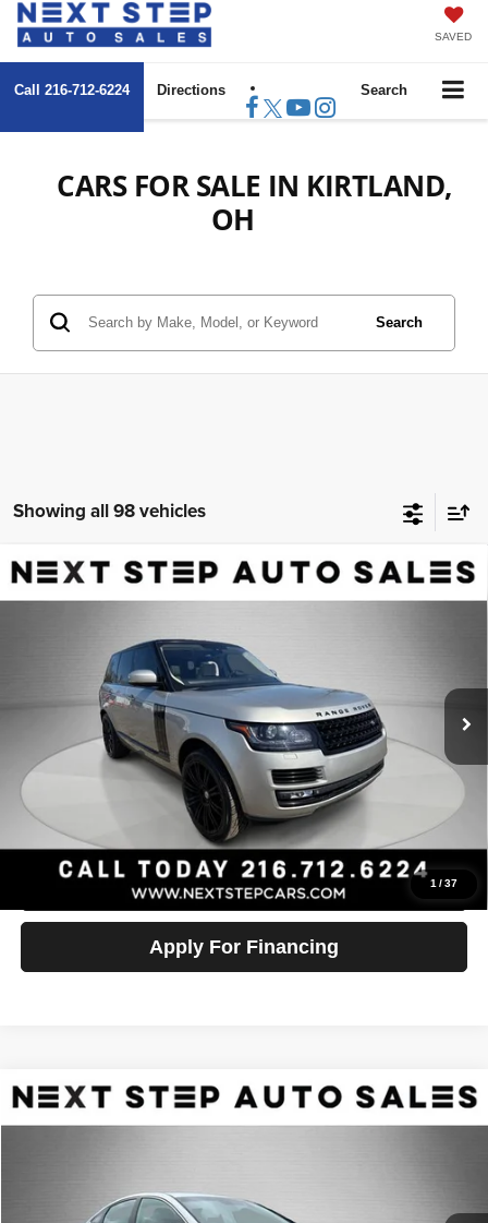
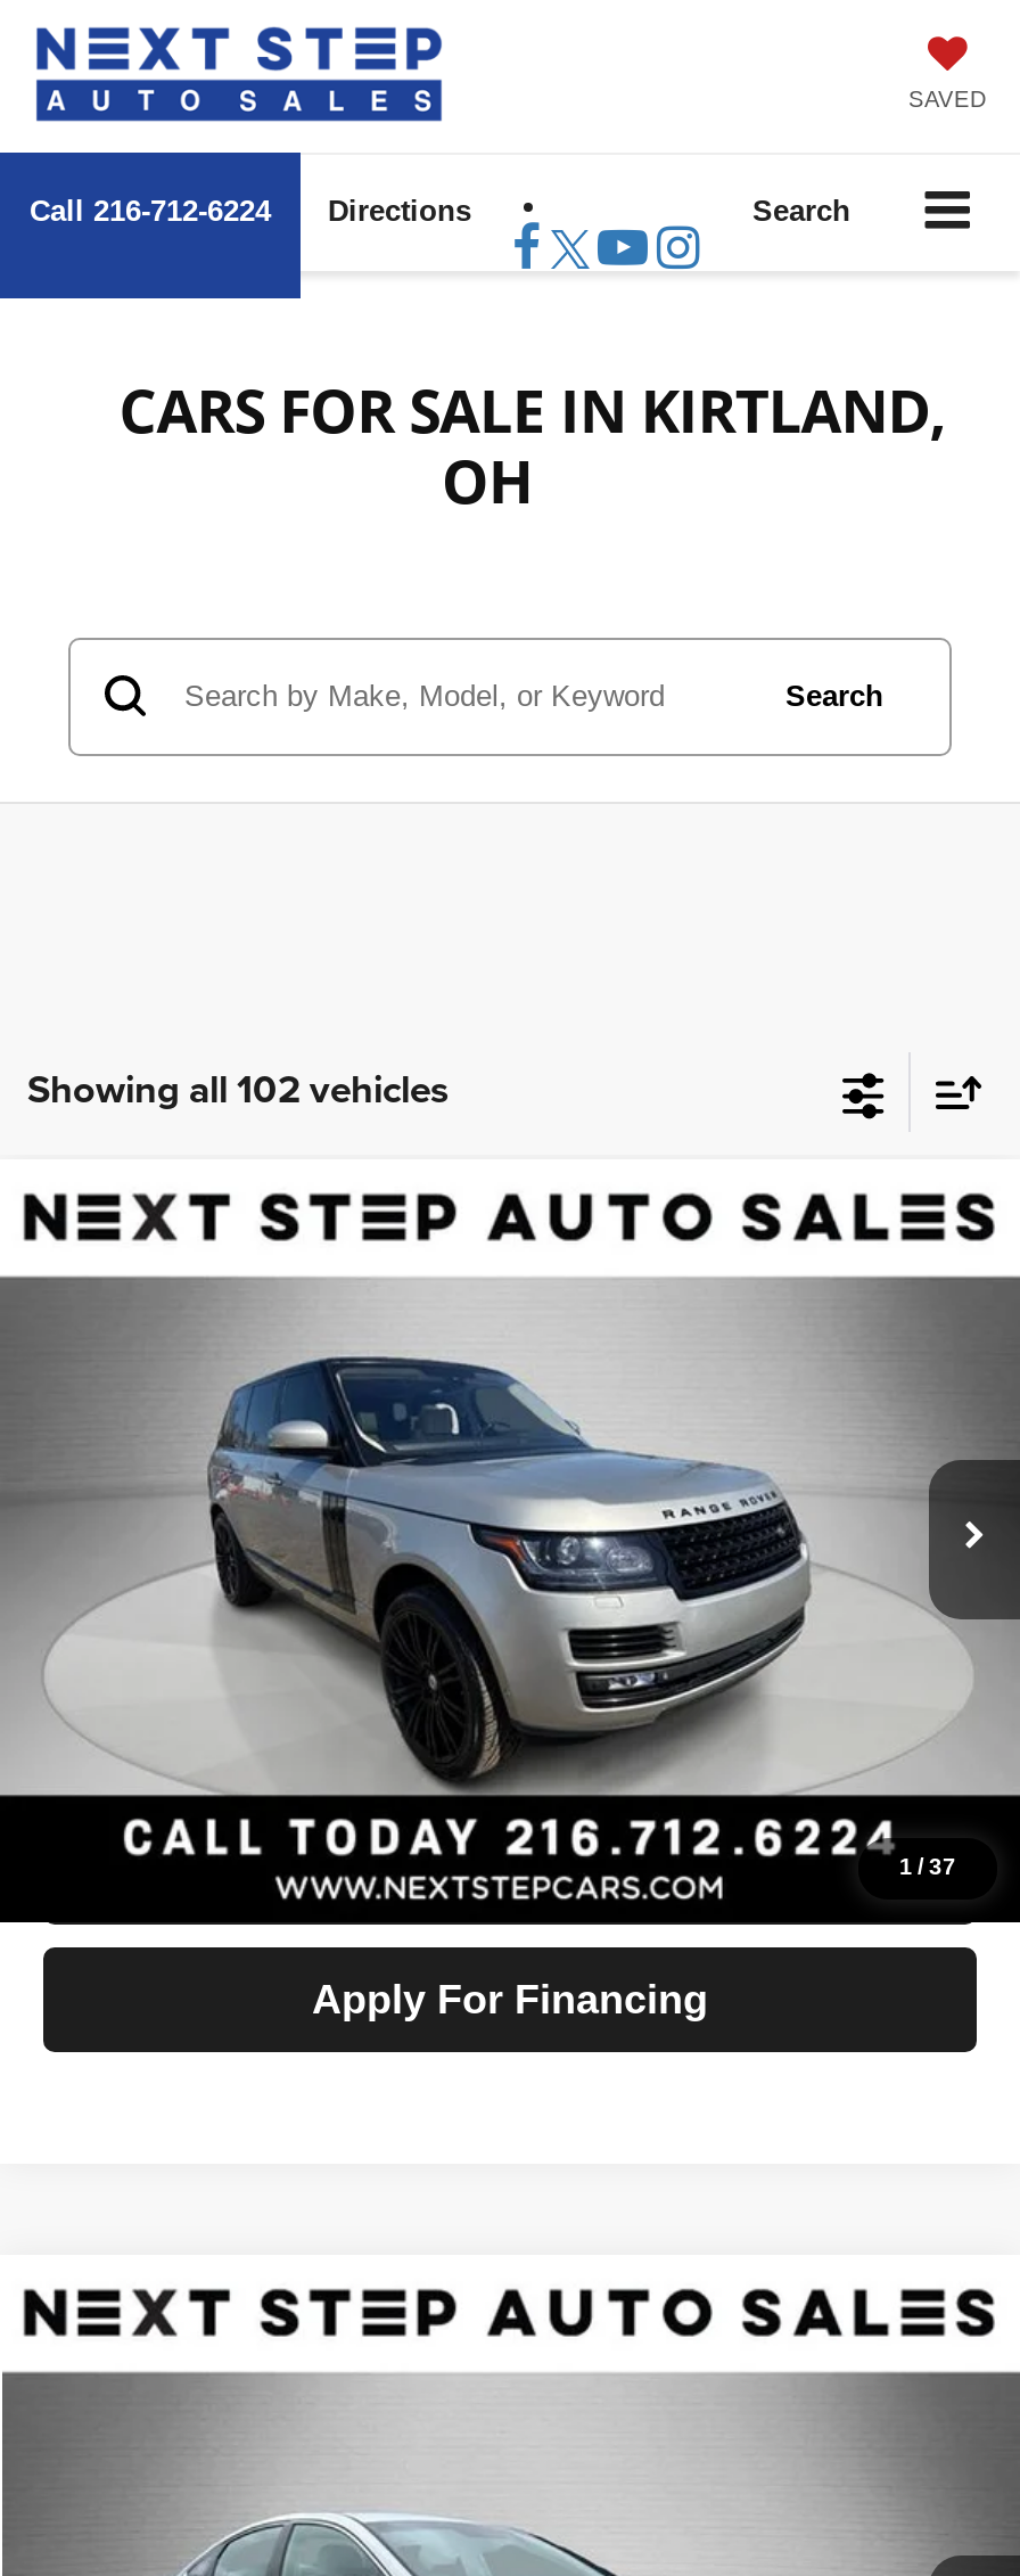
- Showing all 98 vehicles
+ Showing all 102 vehicles
